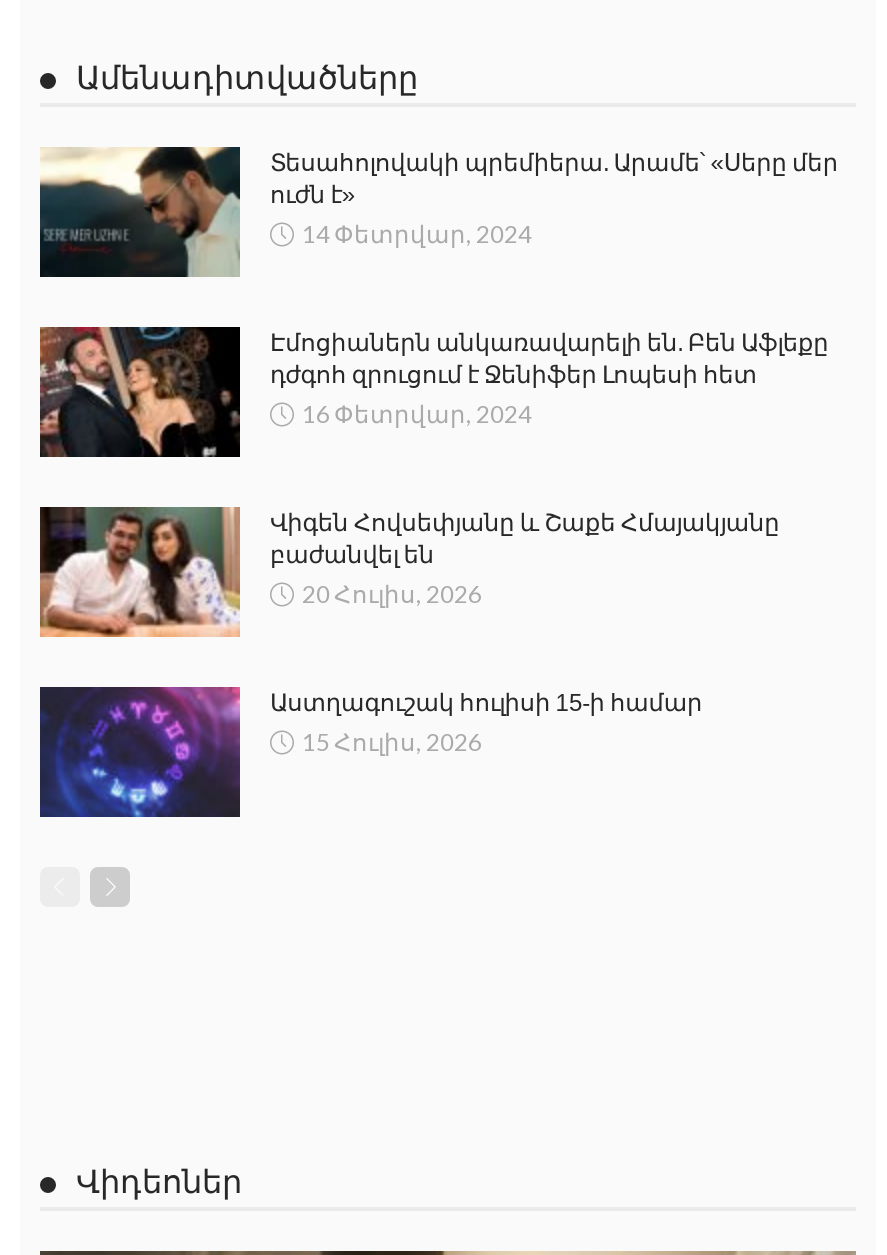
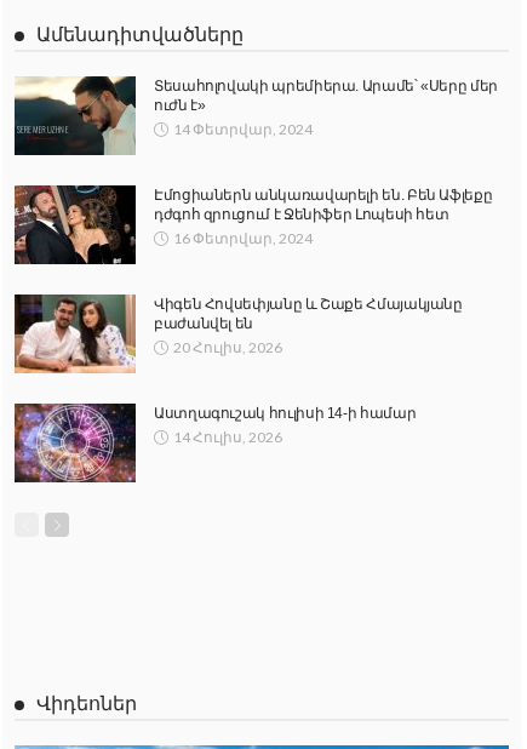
- [image]
- Աստղագուշակ հուլիսի 15-ի համար
+ [image]
+ Աստղագուշակ հուլիսի 14-ի համար

- 15 Հուլիս, 2026
+ 14 Հուլիս, 2026
